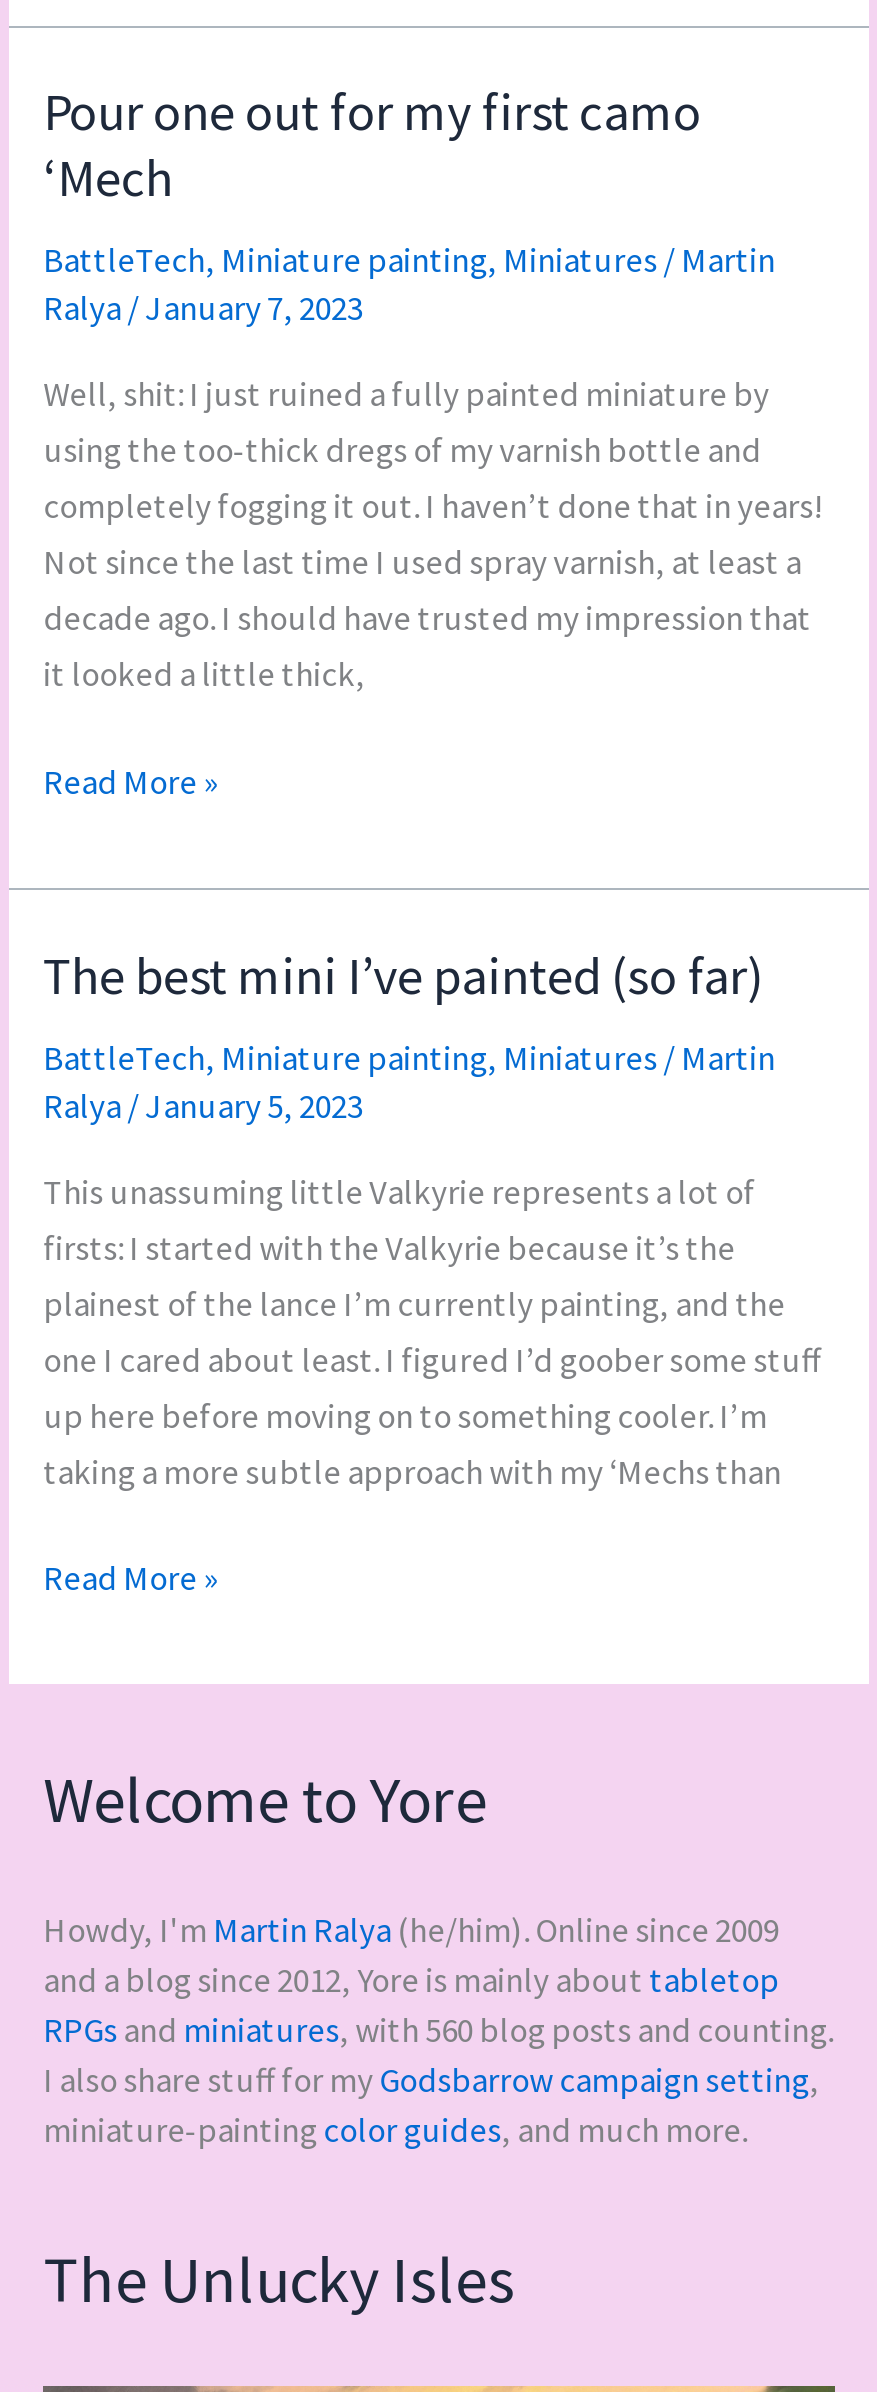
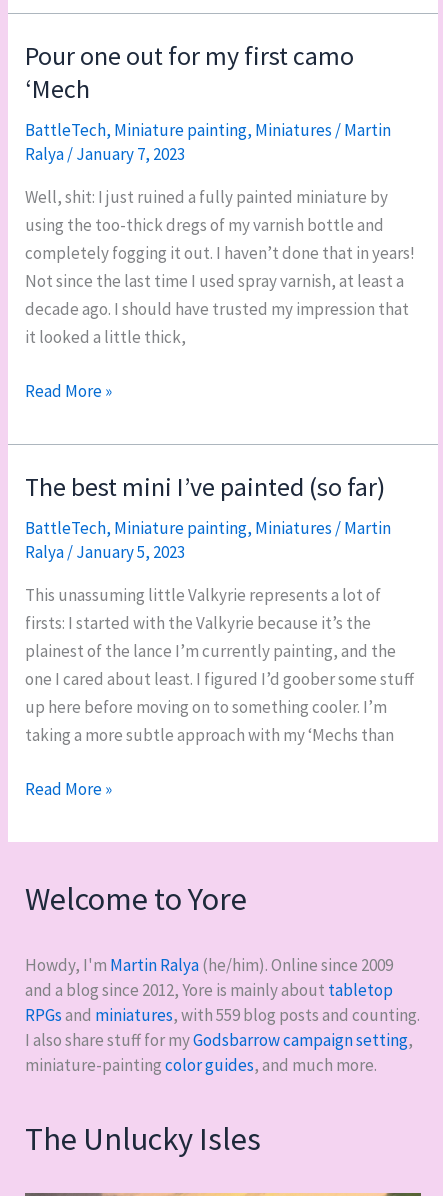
- RPGs and miniatures, with 560 blog posts and counting.
+ RPGs and miniatures, with 559 blog posts and counting.
